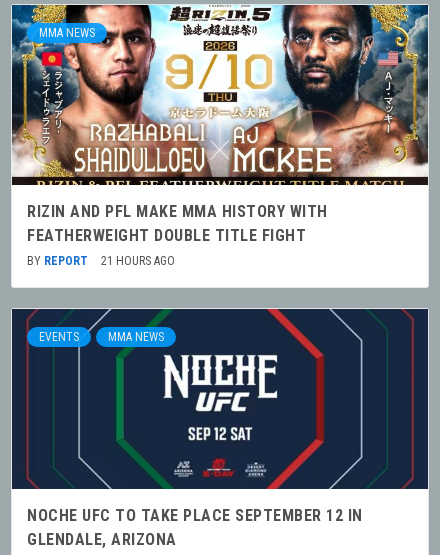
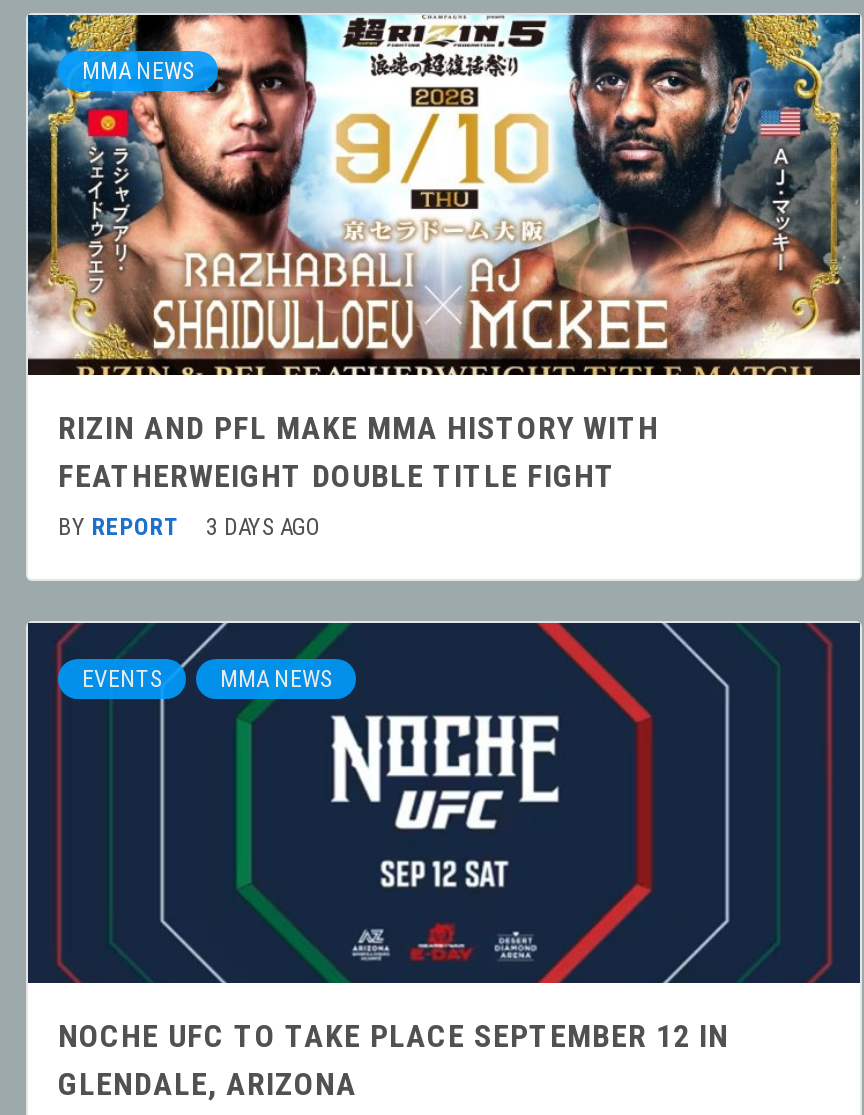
- BY REPORT 21 HOURS AGO
+ BY REPORT 3 DAYS AGO
